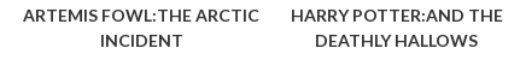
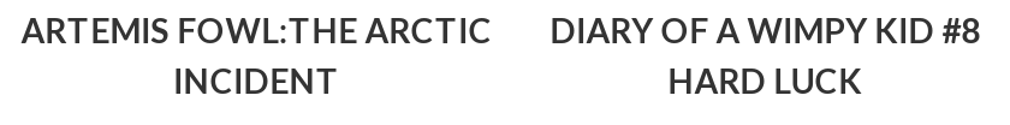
- HARRY POTTER:AND THE
- DEATHLY HALLOWS
+ DIARY OF A WIMPY KID #8
+ HARD LUCK
